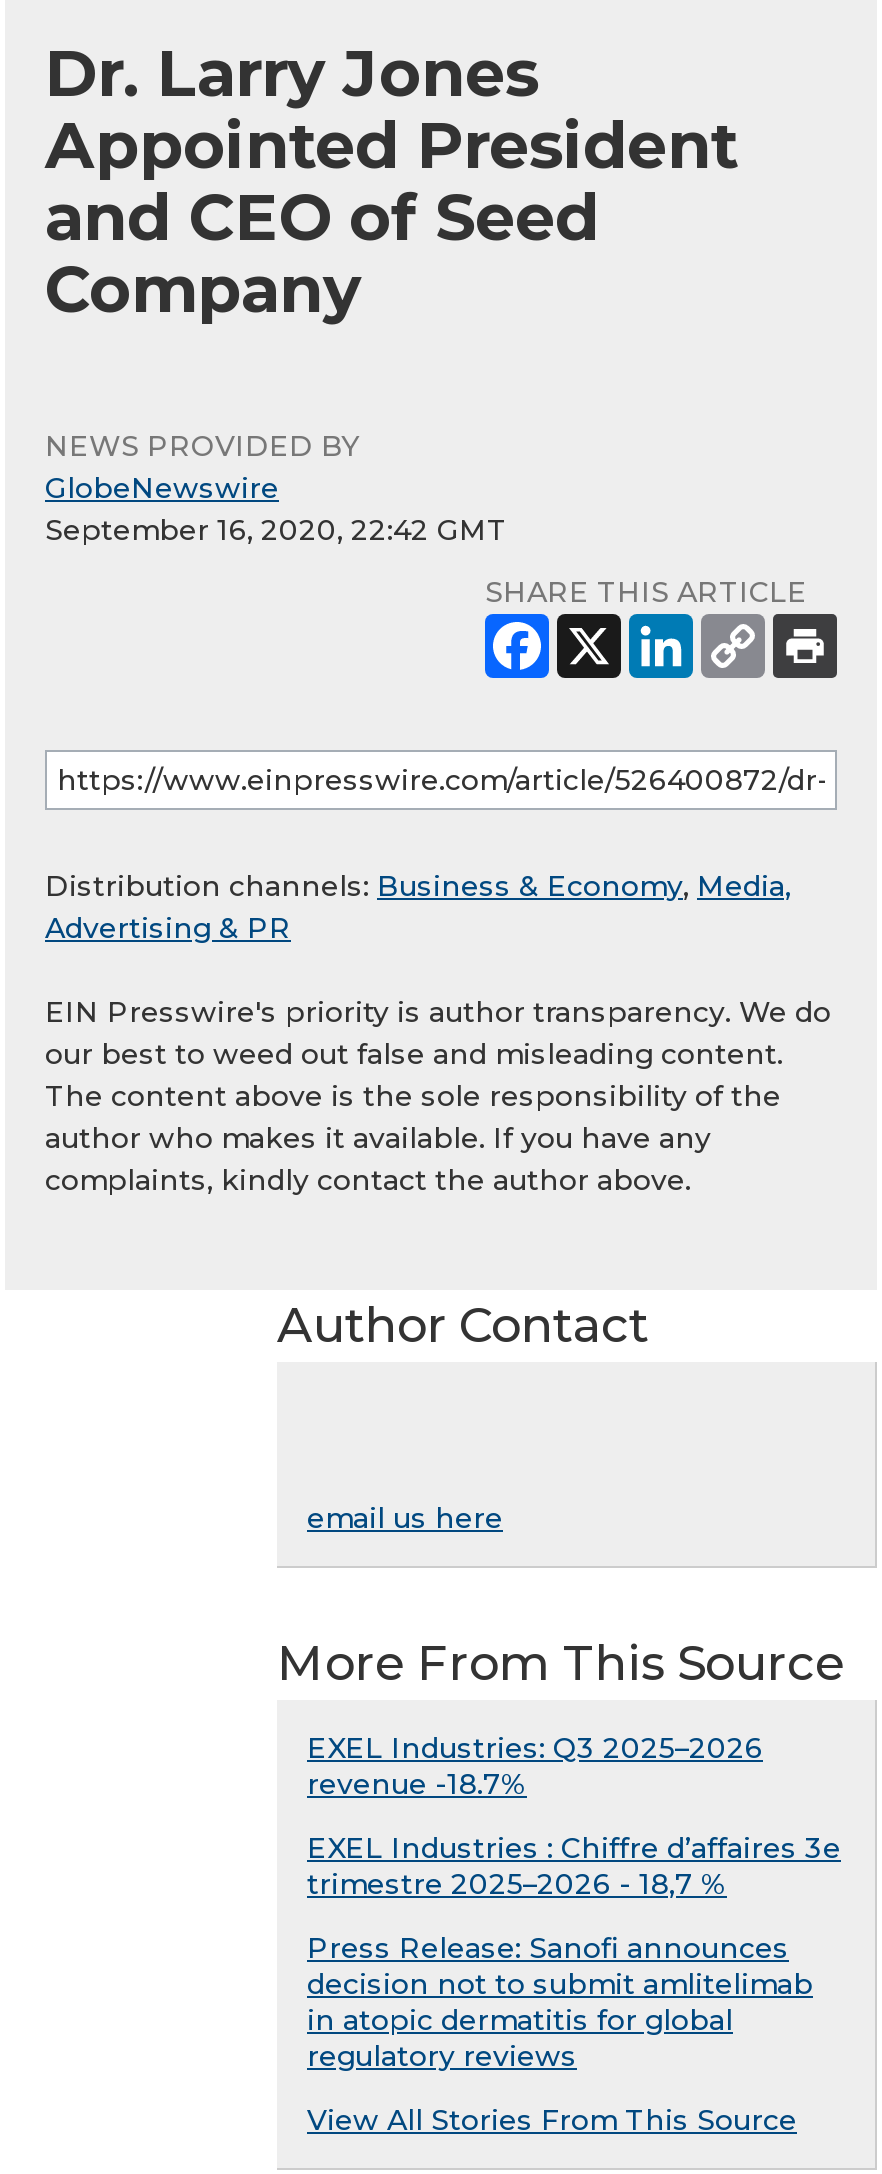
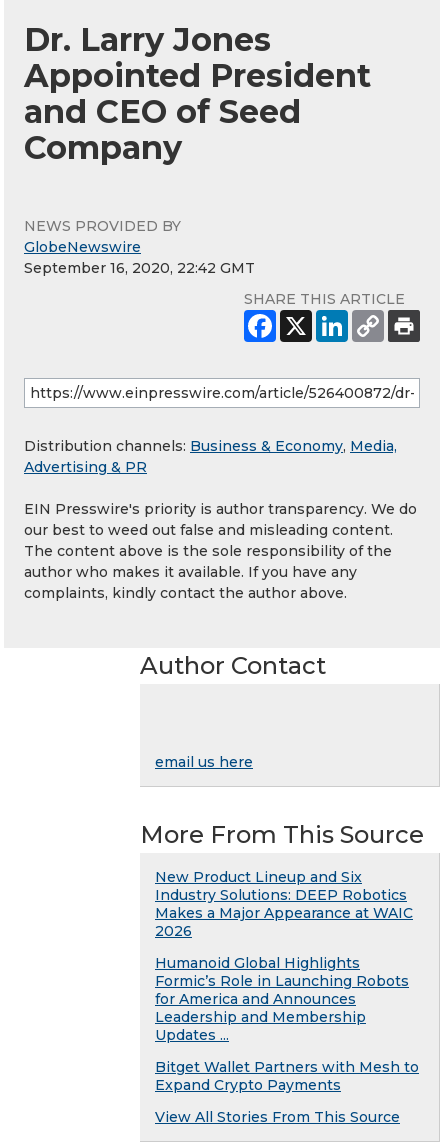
- EXEL Industries: Q3 2025–2026
- revenue -18.7%
+ New Product Lineup and Six
+ Industry Solutions: DEEP Robotics
+ Makes a Major Appearance at WAIC
+ 2026

- EXEL Industries : Chiffre d’affaires 3e
- trimestre 2025–2026 - 18,7 %
+ Humanoid Global Highlights
+ Formic’s Role in Launching Robots
+ for America and Announces
+ Leadership and Membership
+ Updates ...

- Press Release: Sanofi announces
- decision not to submit amlitelimab
- in atopic dermatitis for global
- regulatory reviews
+ Bitget Wallet Partners with Mesh to
+ Expand Crypto Payments
